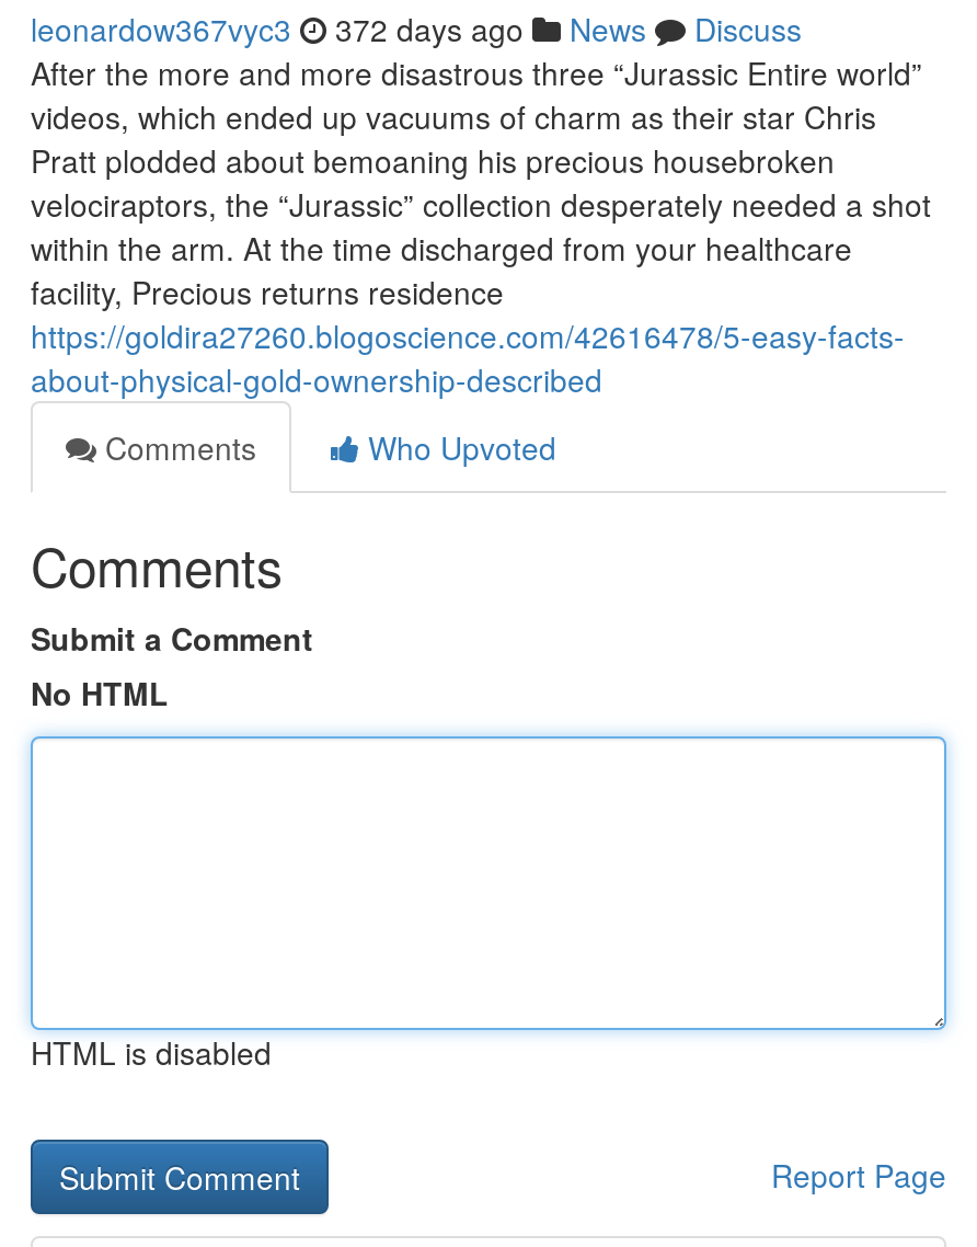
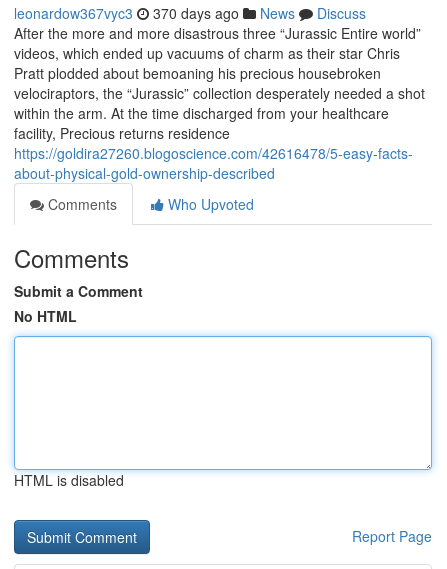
- leonardow367vyc3 372 days ago News Discuss
+ leonardow367vyc3 370 days ago News Discuss
